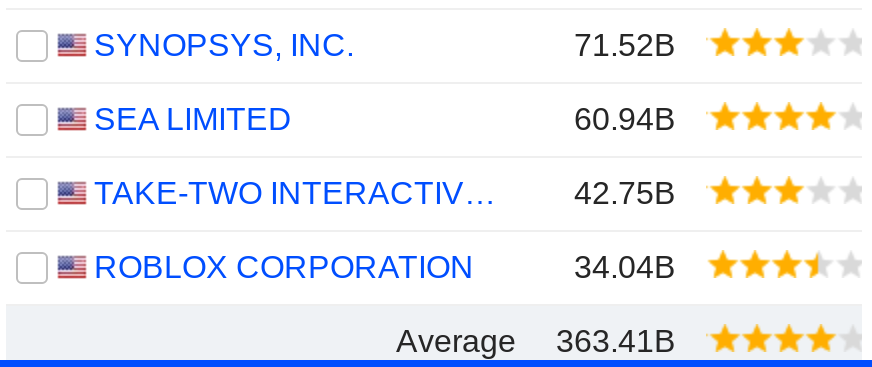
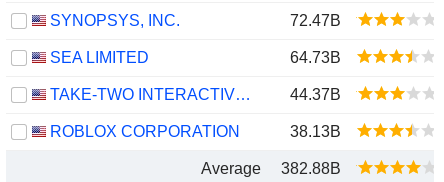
- 71.52B
+ 72.47B

- 60.94B
+ 64.73B

- 42.75B
+ 44.37B

- 34.04B
+ 38.13B

- Average 363.41B
+ Average 382.88B
